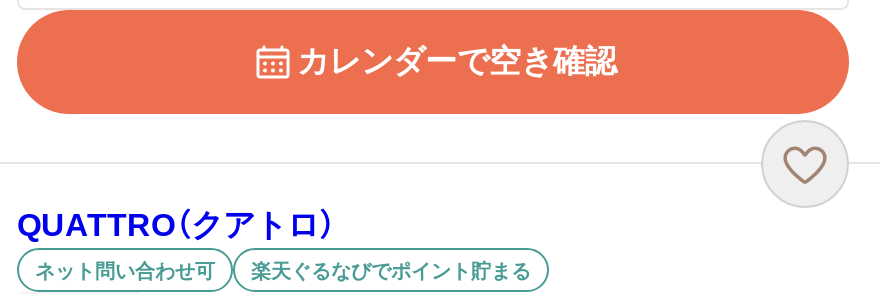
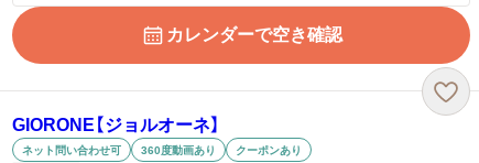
- QUATTRO（クアトロ）
+ GIORONE【ジョルオーネ】

- 楽天ぐるなびでポイント貯まる
+ 360度動画あり
+ クーポンあり
